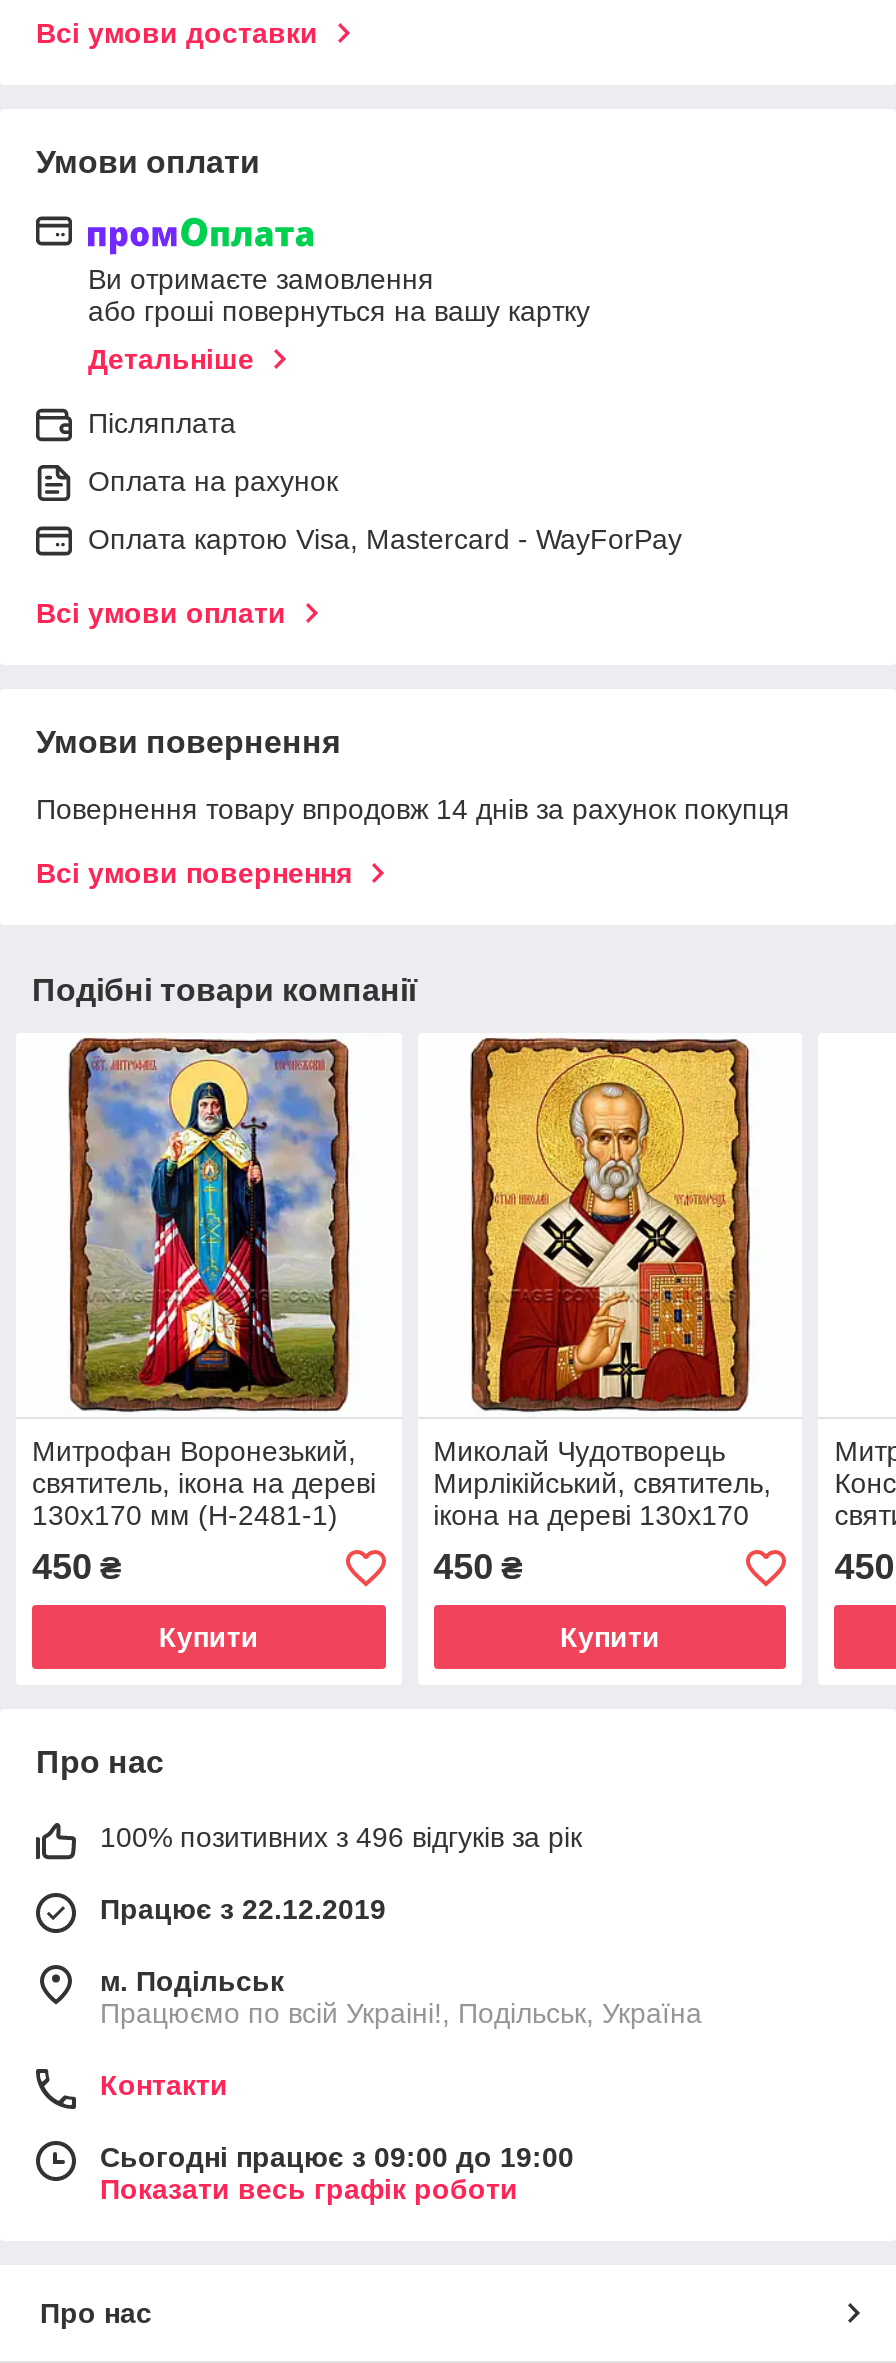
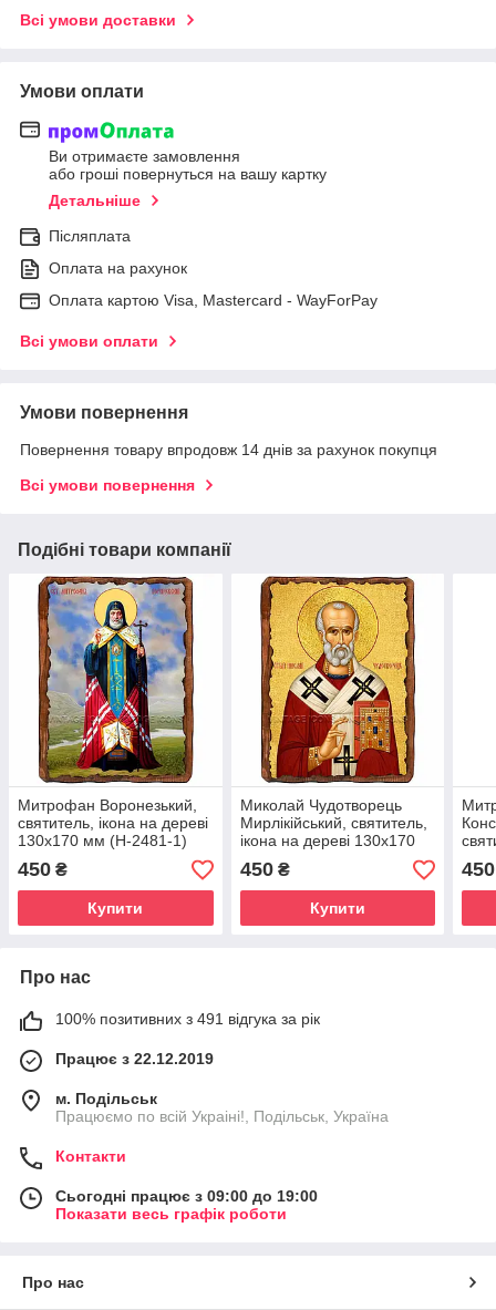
- 100% позитивних з 496 відгуків за рік
+ 100% позитивних з 491 відгука за рік
